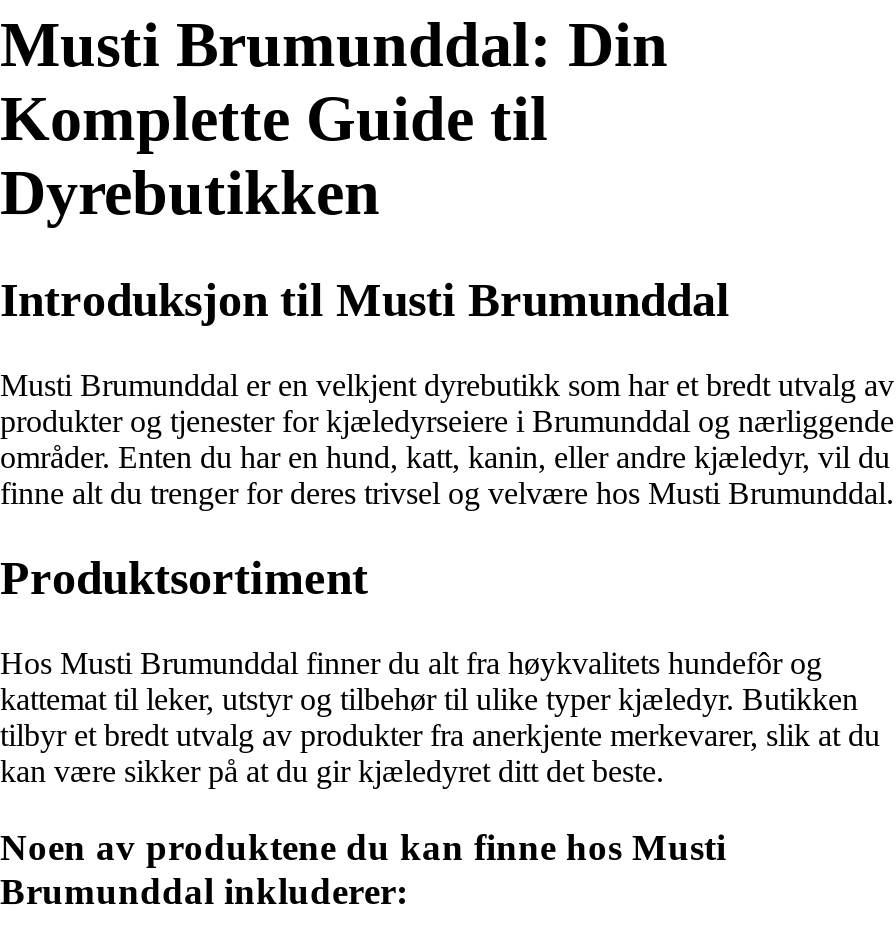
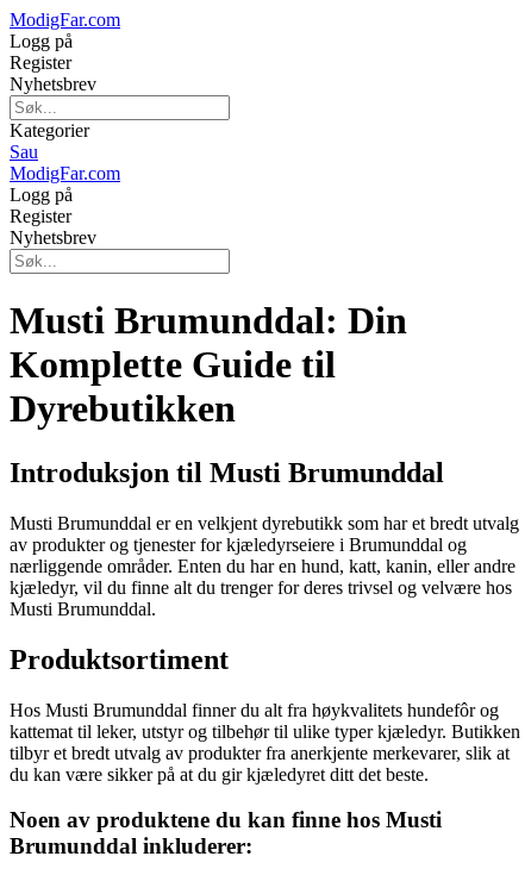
+ ModigFar.com
+ Logg på
+ Register
+ Nyhetsbrev
+ Kategorier
+ Sau
+ ModigFar.com
+ Logg på
+ Register
+ Nyhetsbrev
